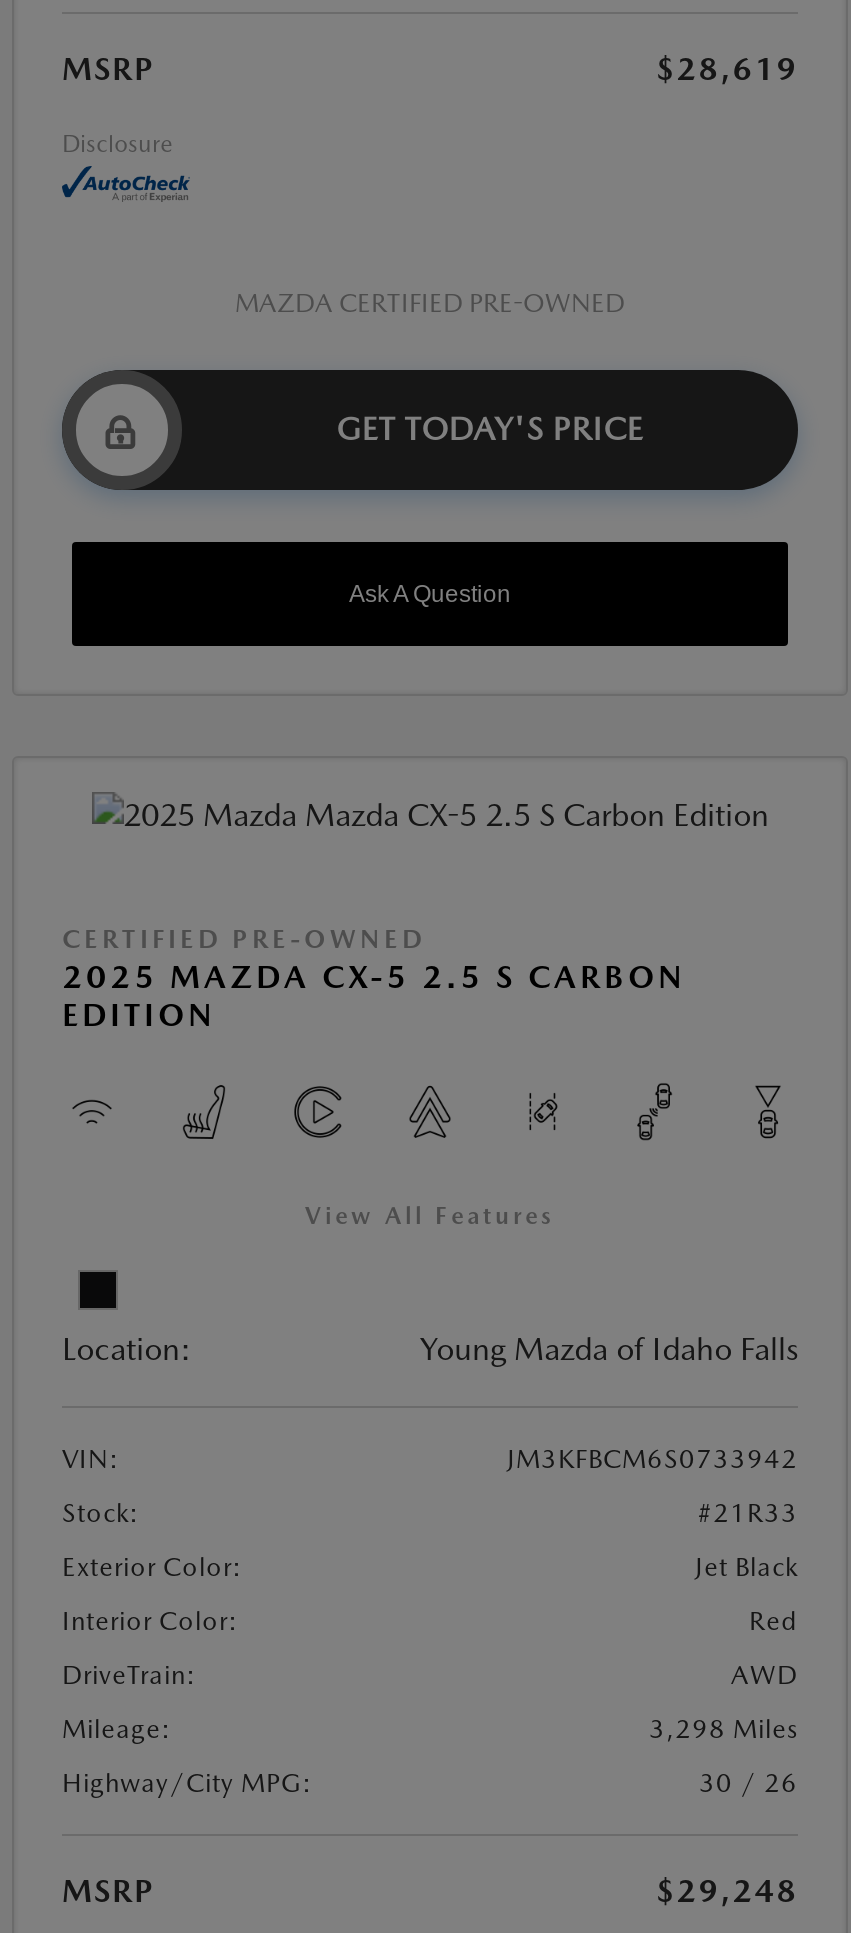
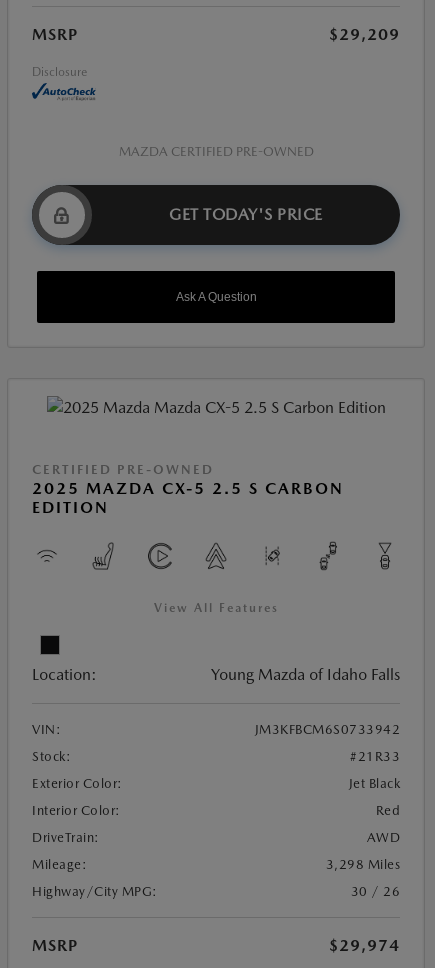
- $28,619
+ $29,209

- $29,248
+ $29,974
